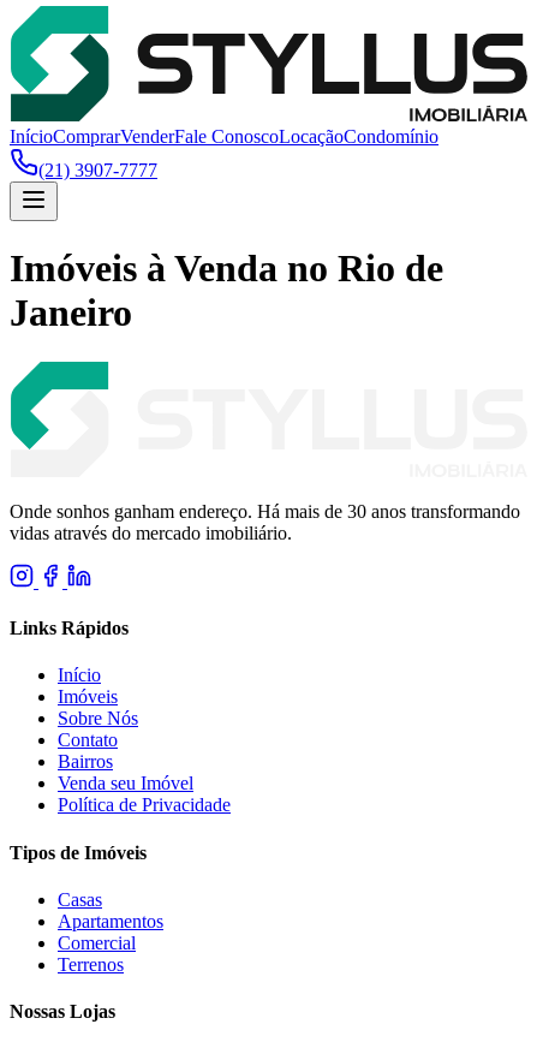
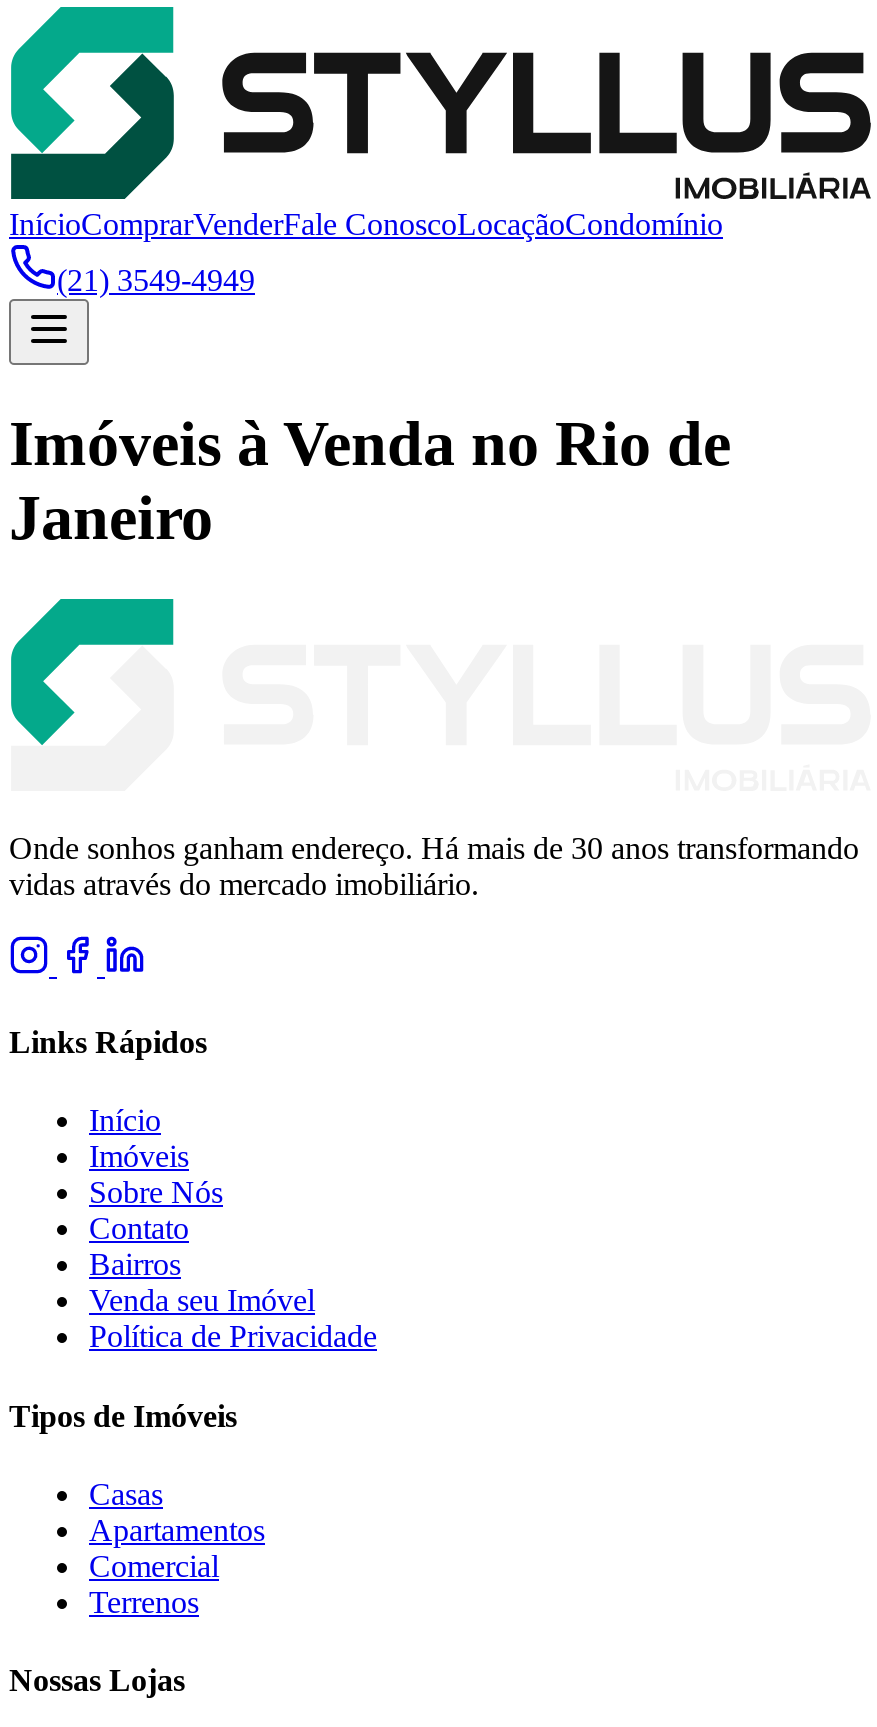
- (21) 3907-7777
+ (21) 3549-4949
